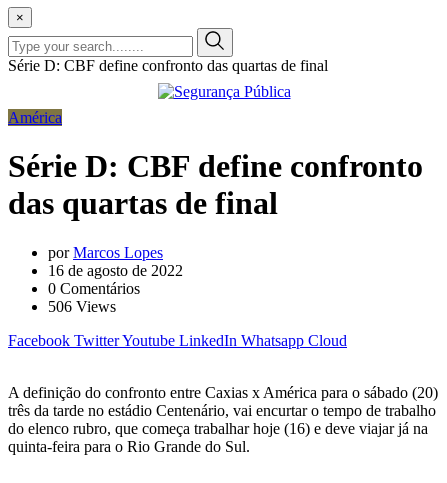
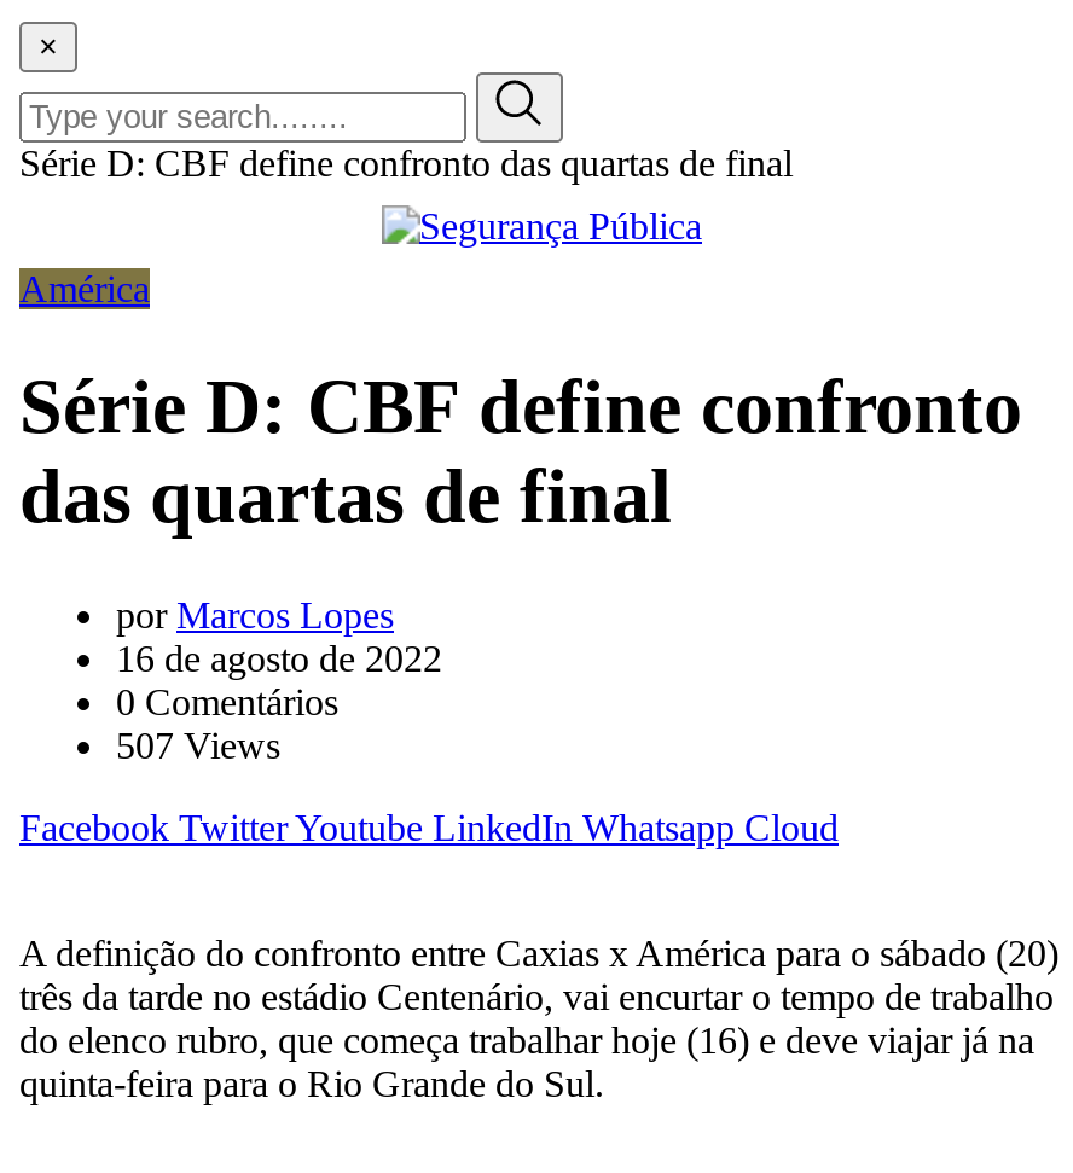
- 506 Views
+ 507 Views
